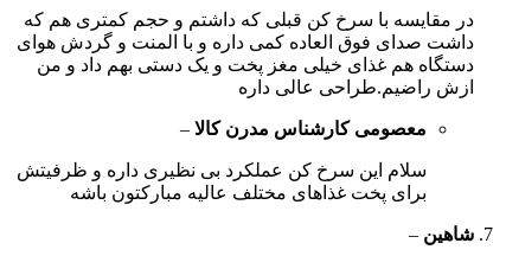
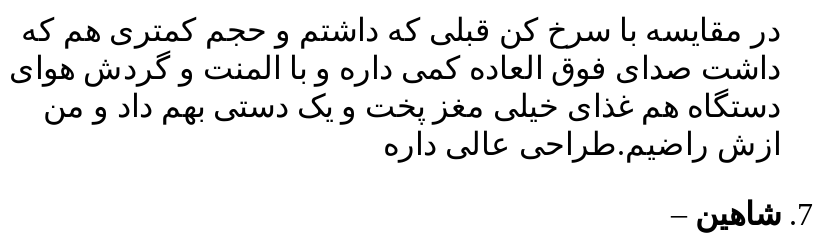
- معصومی کارشناس مدرن کالا –
- سلام این سرخ کن عملکرد بی نظیری داره و ظرفیتش
- برای پخت غذاهای مختلف عالیه مبارکتون باشه
